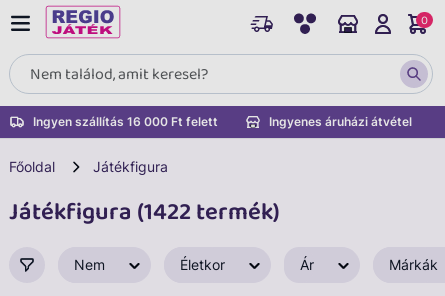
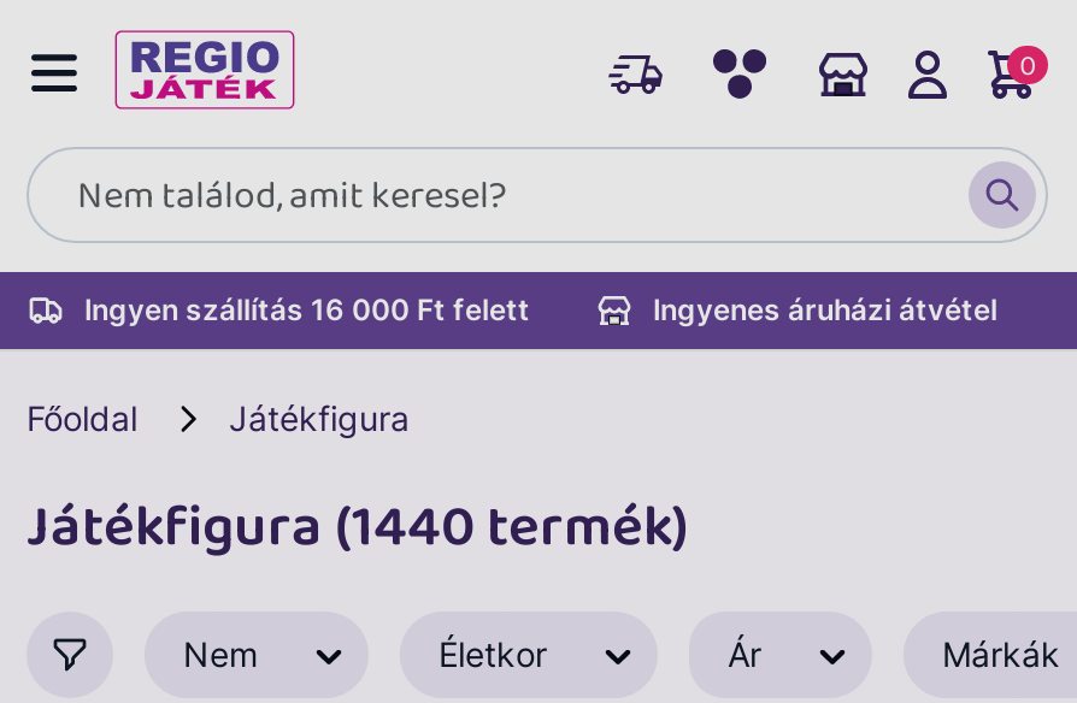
- Játékfigura (1422 termék)
+ Játékfigura (1440 termék)
